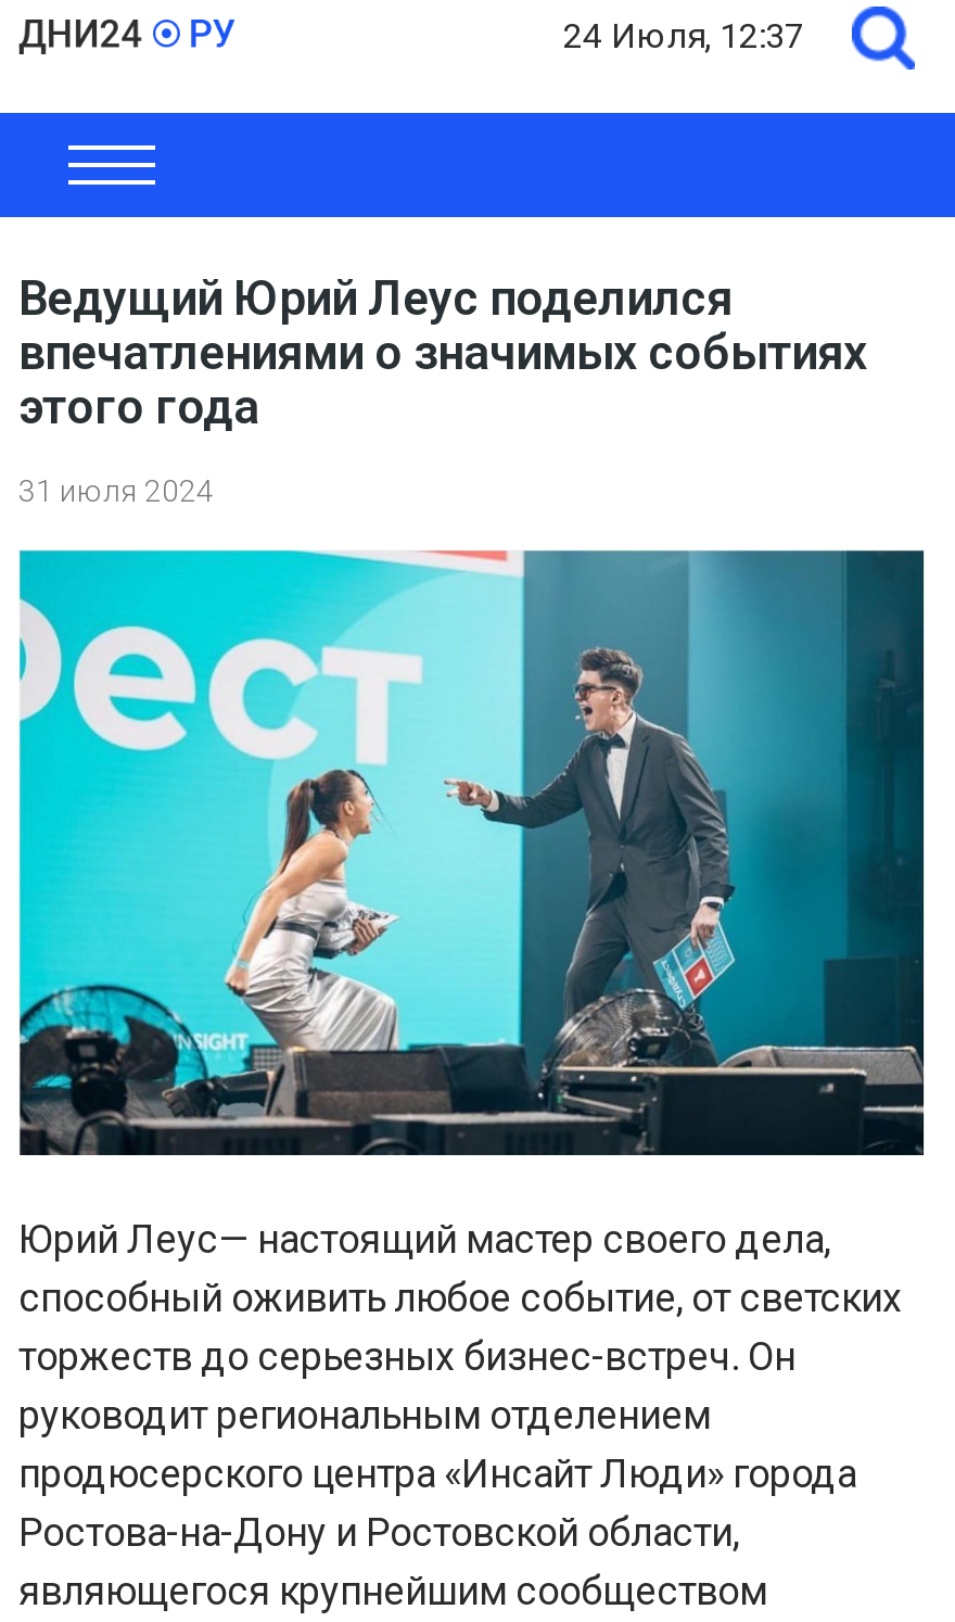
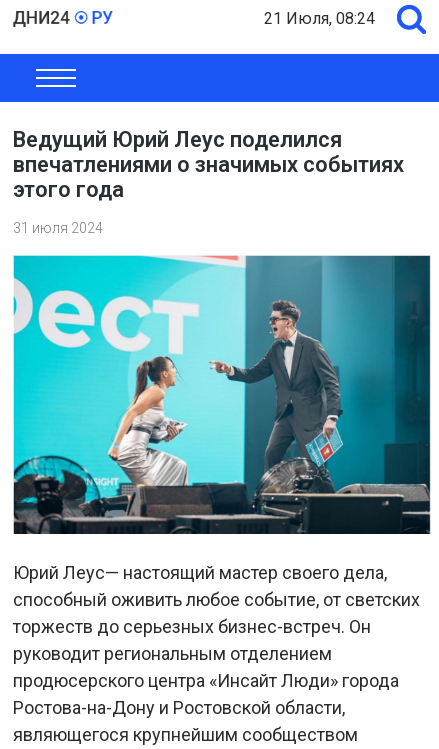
- 24 Июля, 12:37
+ 21 Июля, 08:24
